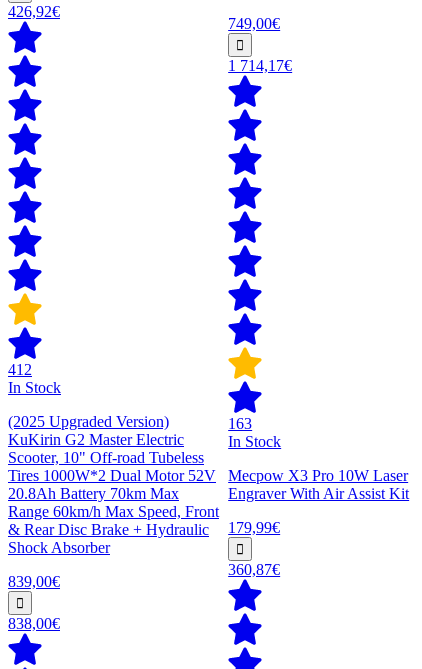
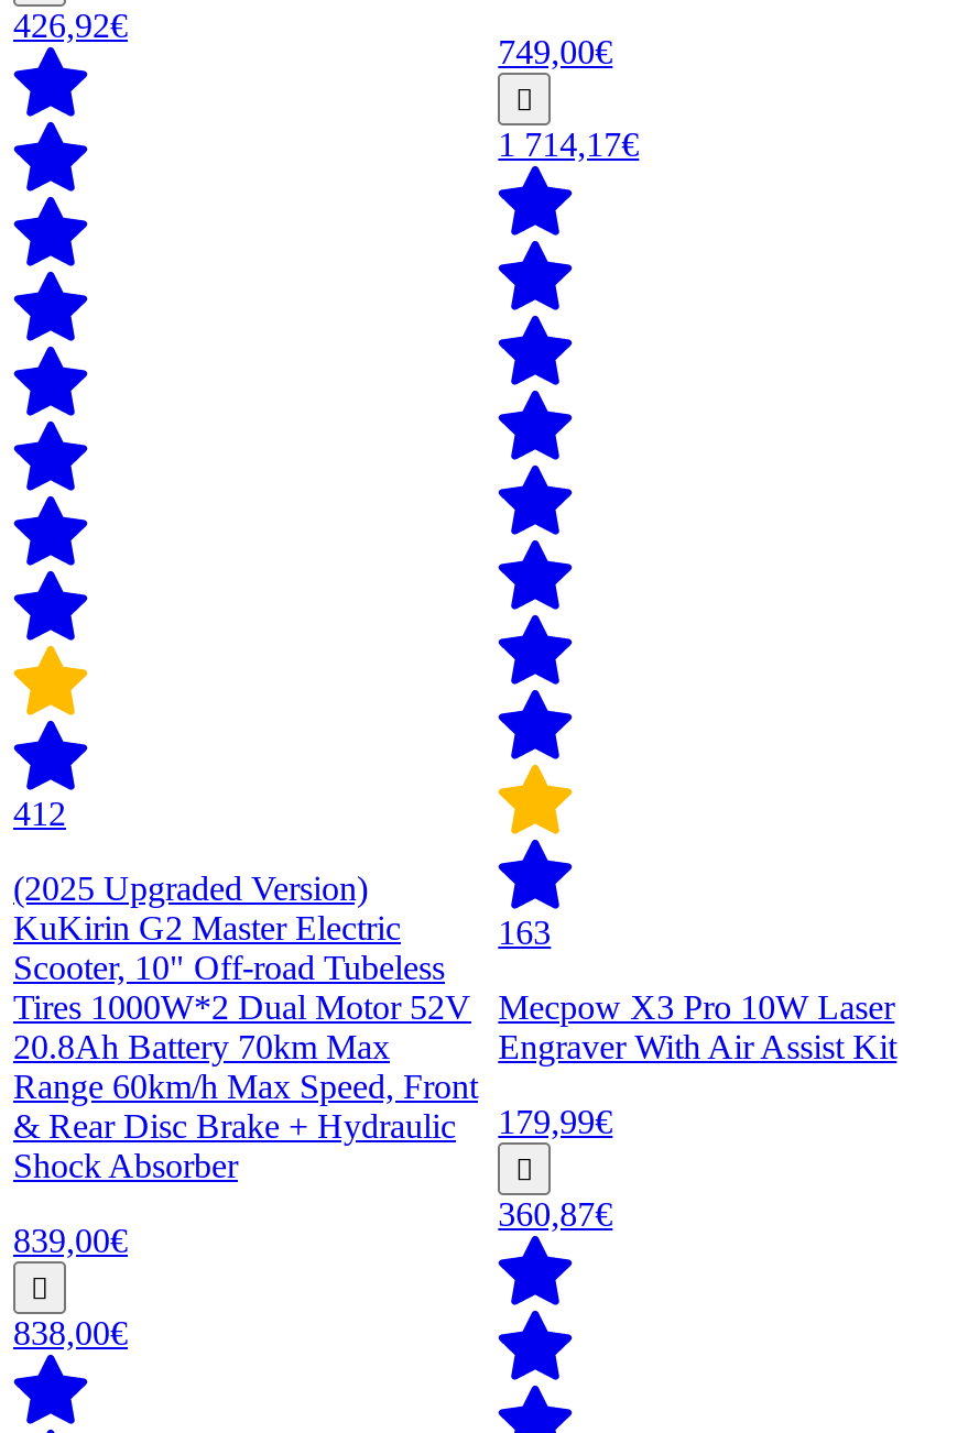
- In Stock

- In Stock
